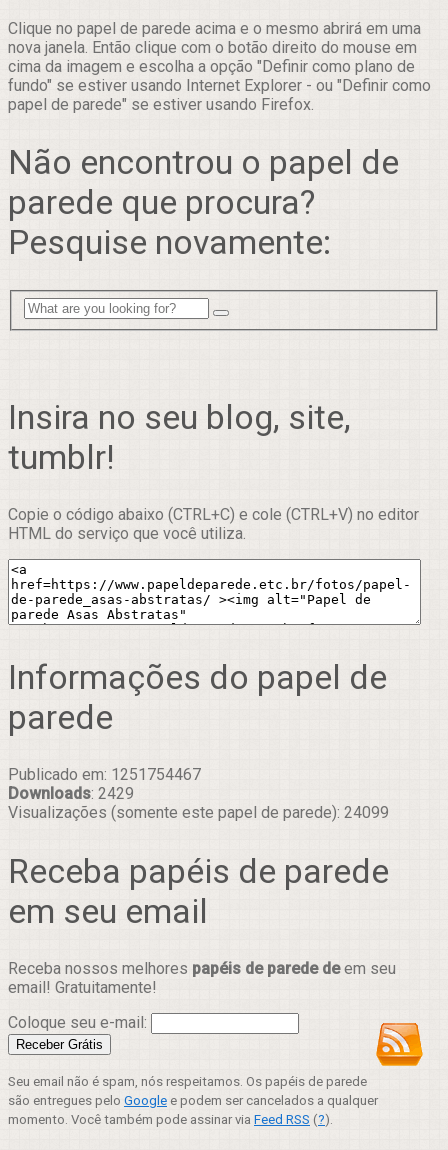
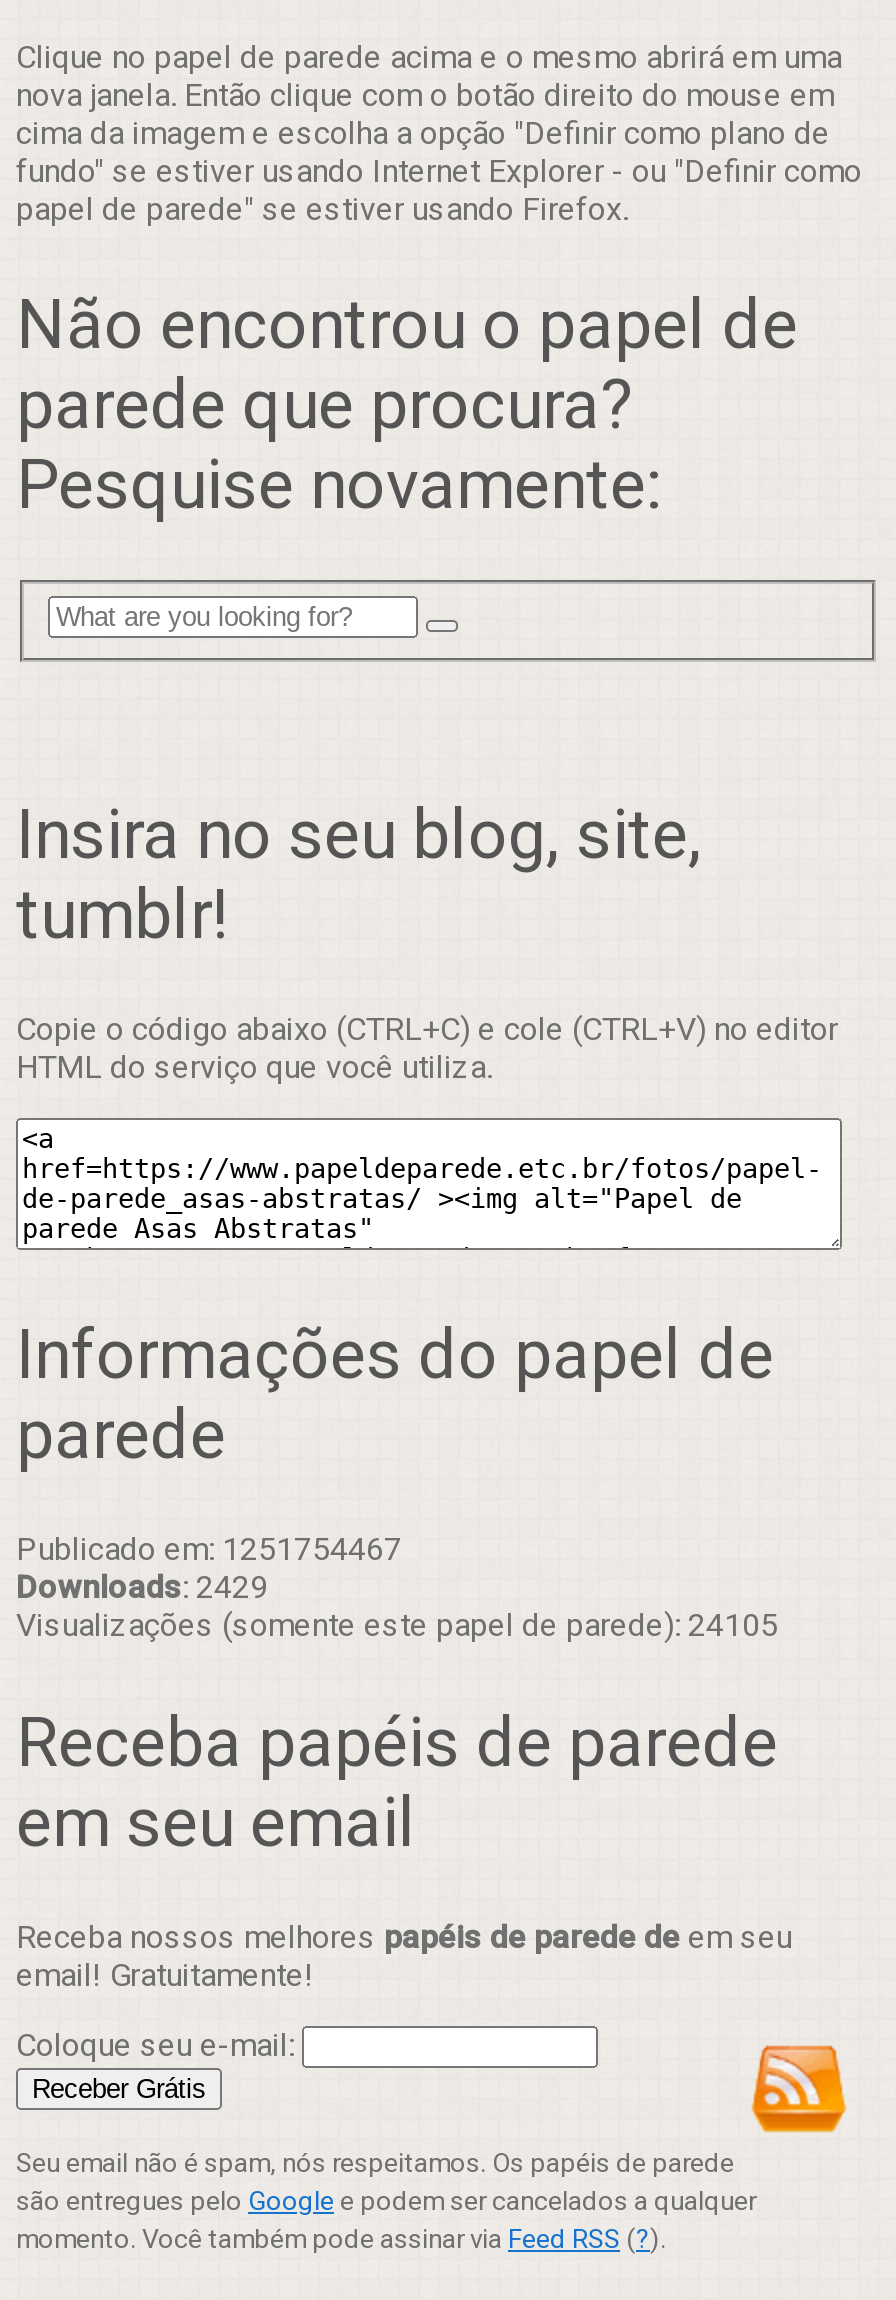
- Visualizações (somente este papel de parede): 24099
+ Visualizações (somente este papel de parede): 24105
